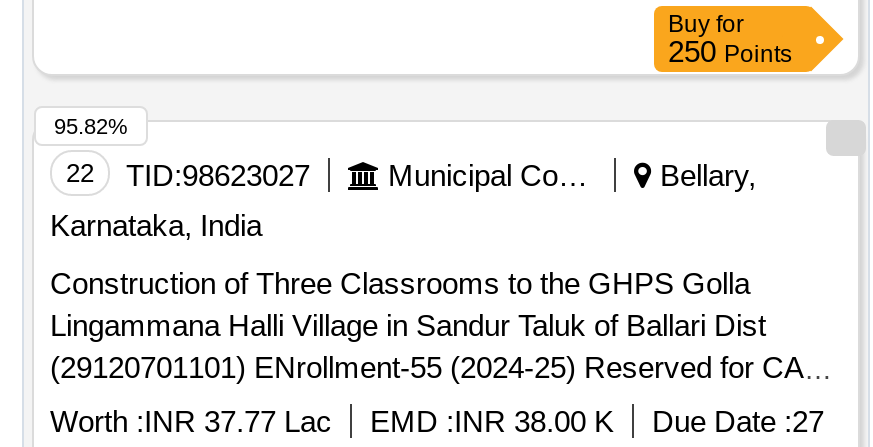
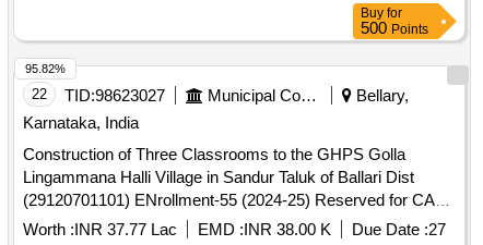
- 250 Points
+ 500 Points
